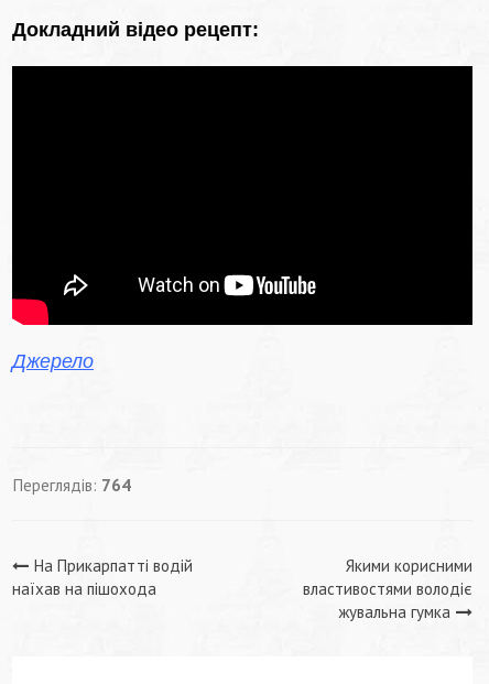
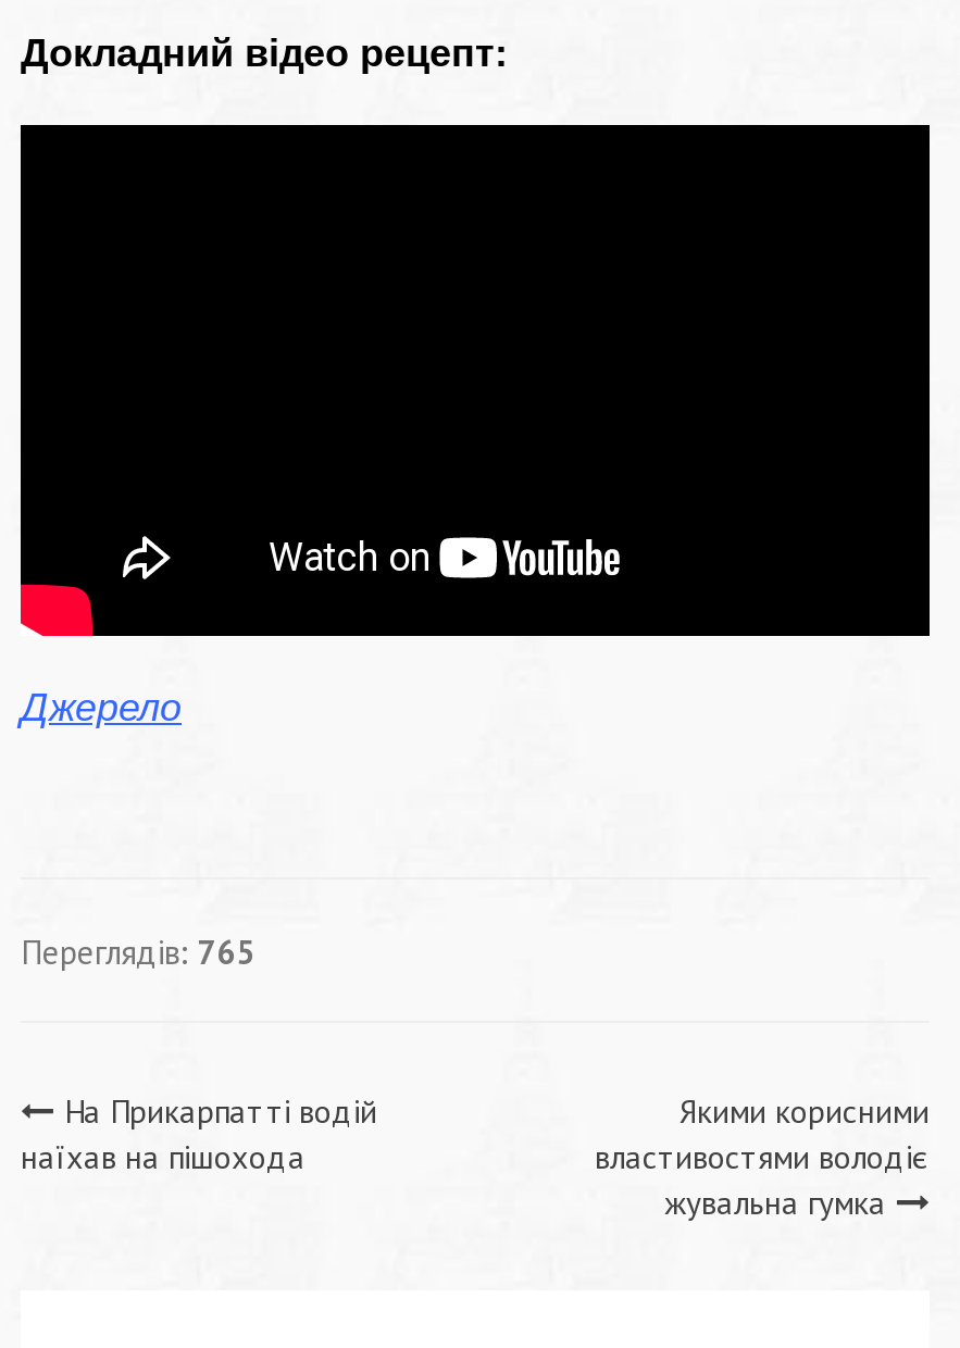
- Переглядів: 764
+ Переглядів: 765
